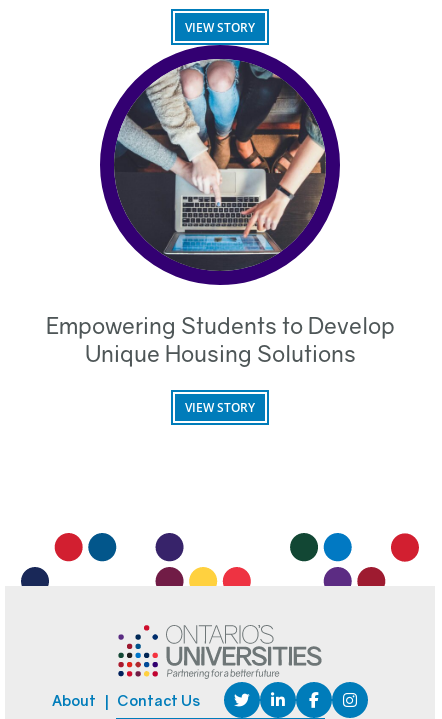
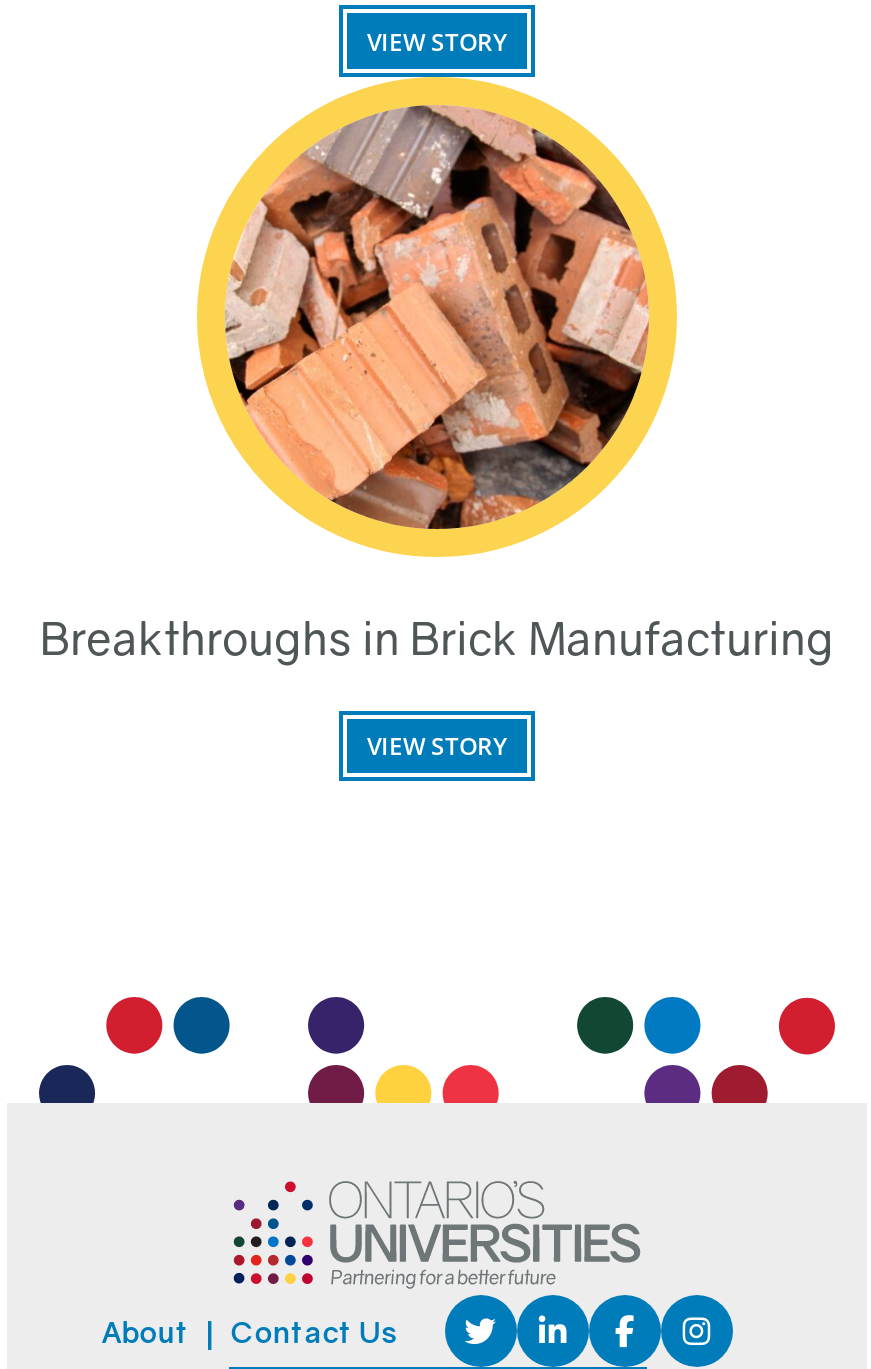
- [image]
- Empowering Students to Develop
- Unique Housing Solutions
+ [image]
+ Breakthroughs in Brick Manufacturing
